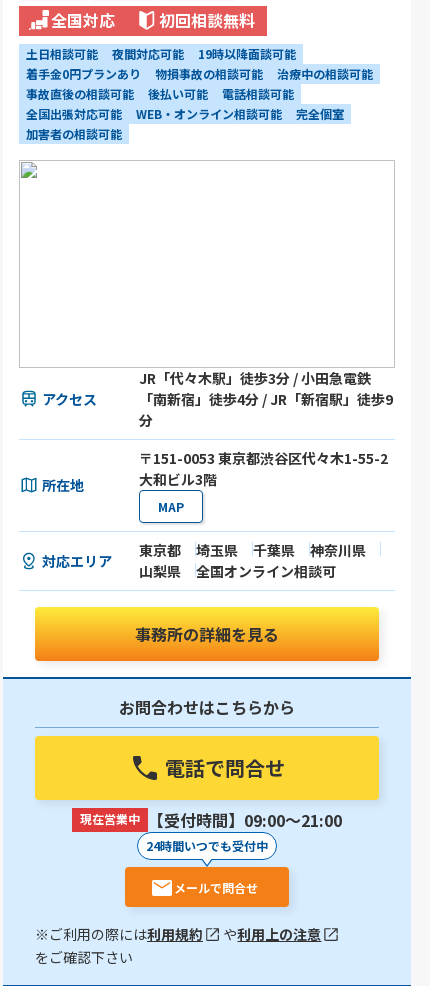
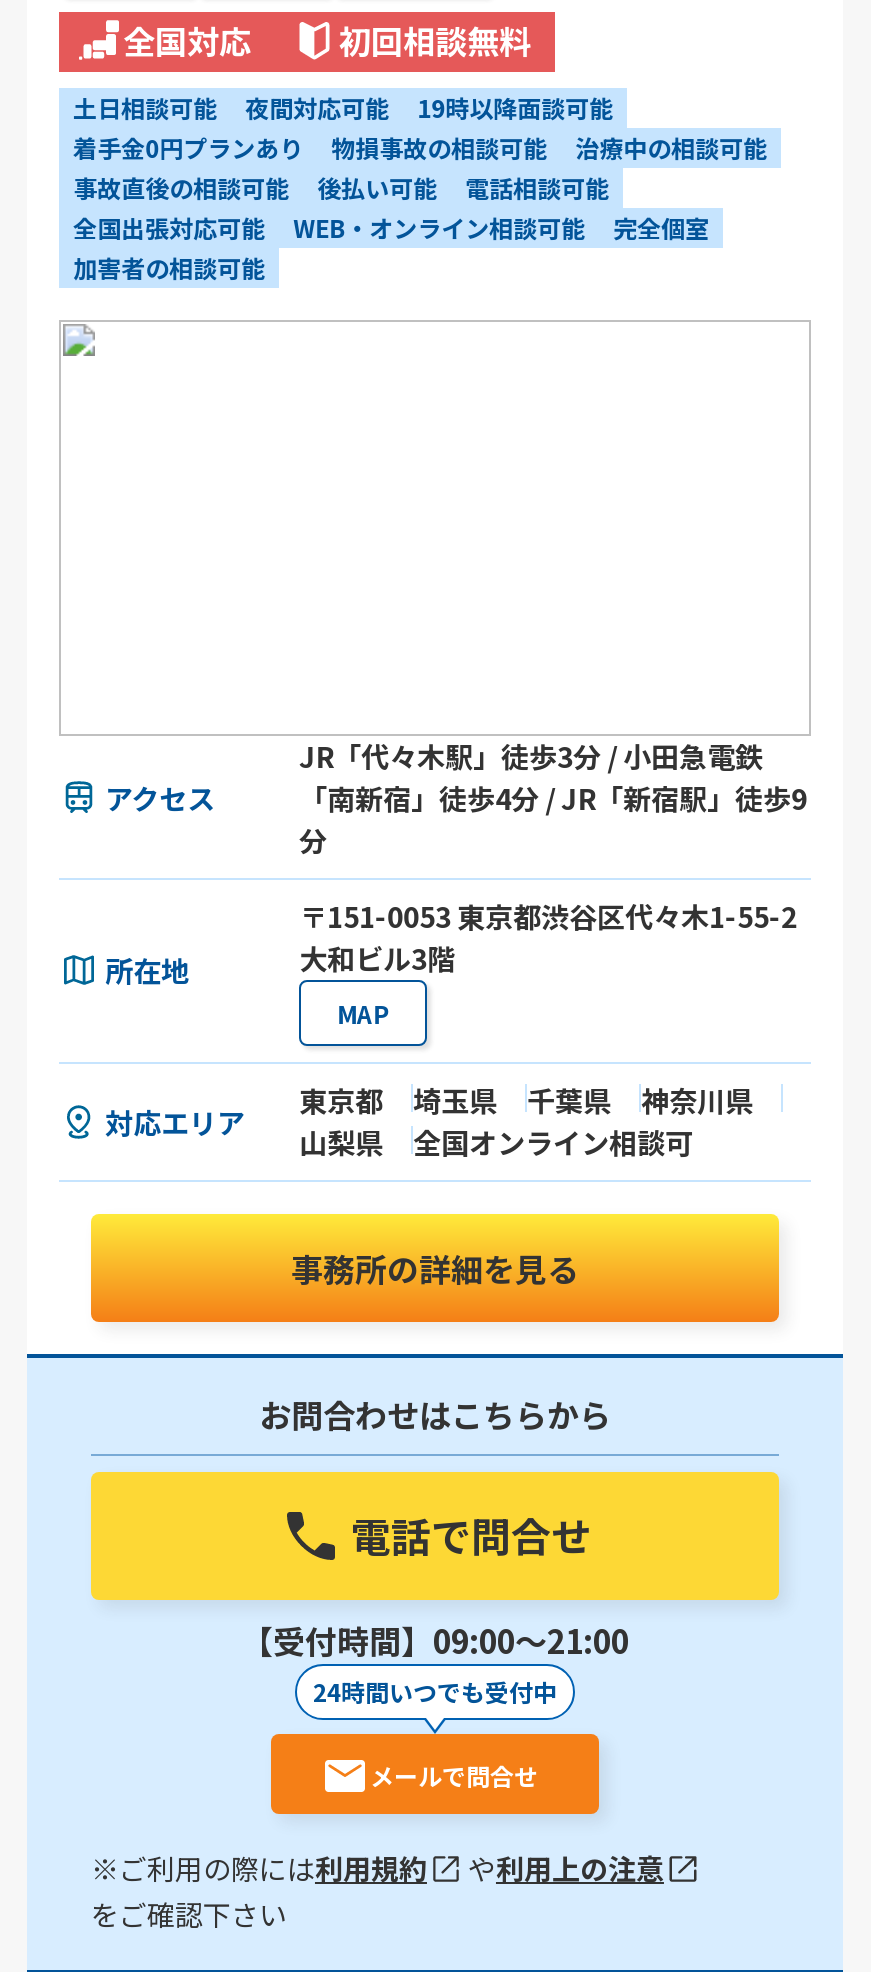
- 現在営業中 【受付時間】09:00〜21:00
+ 【受付時間】09:00〜21:00
